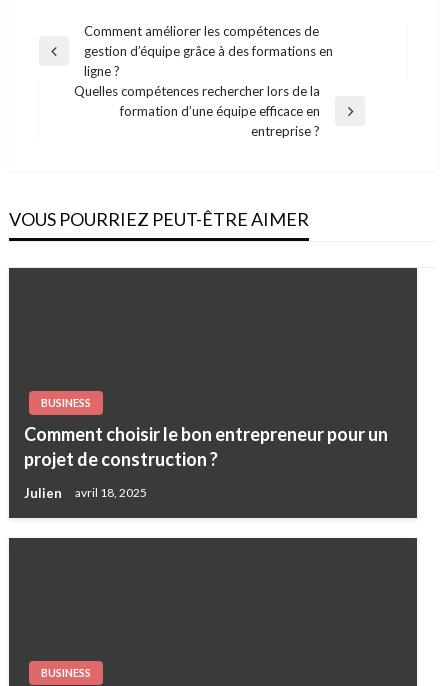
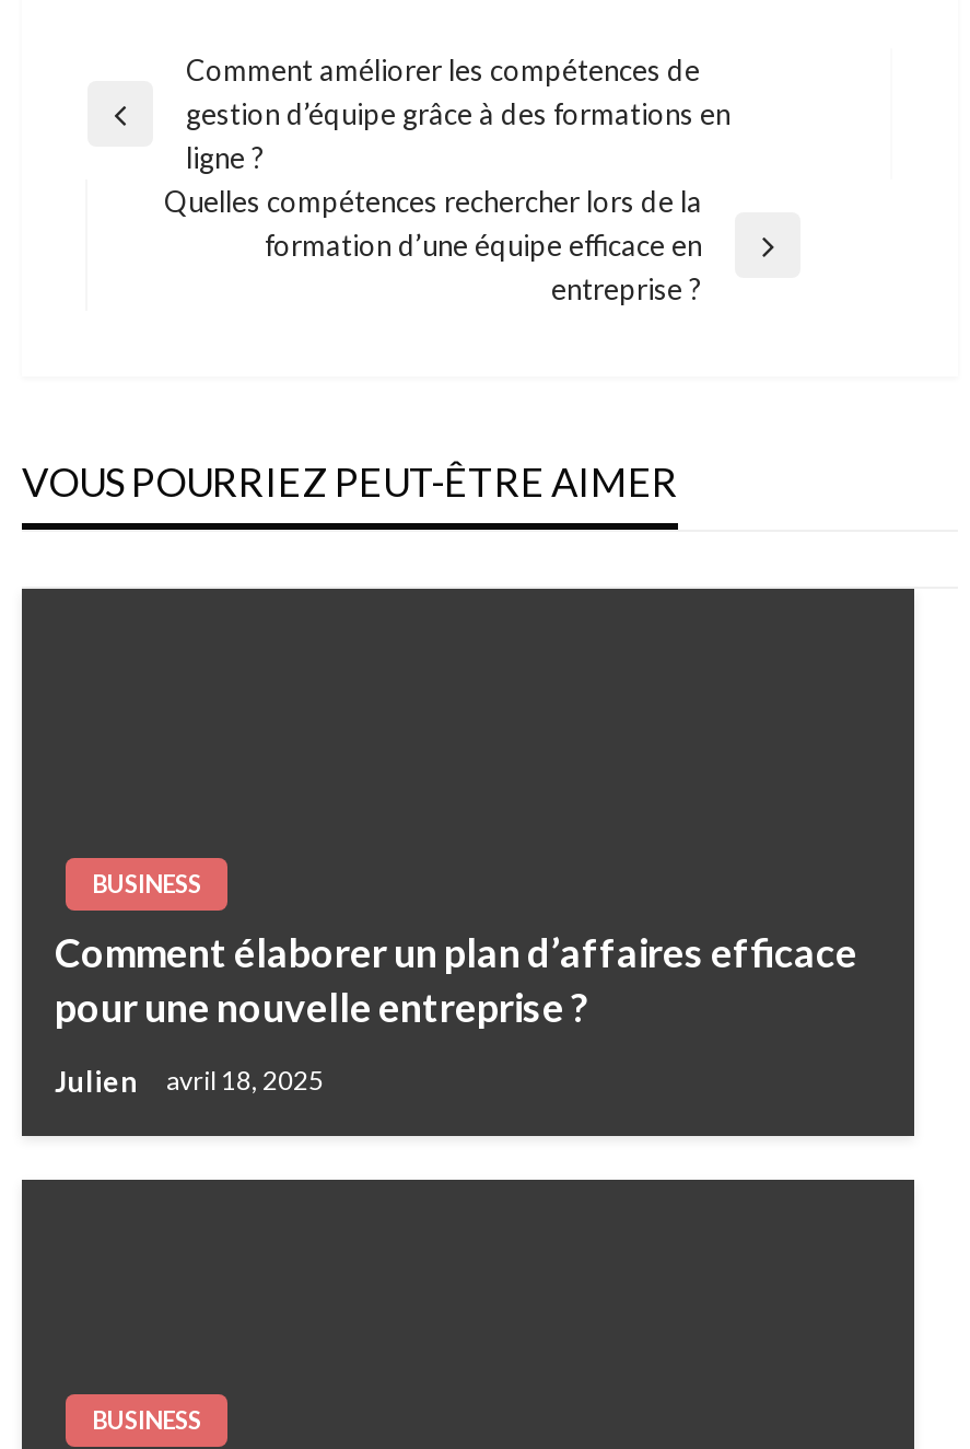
- Comment choisir le bon entrepreneur pour un
- projet de construction ?
+ Comment élaborer un plan d’affaires efficace
+ pour une nouvelle entreprise ?
